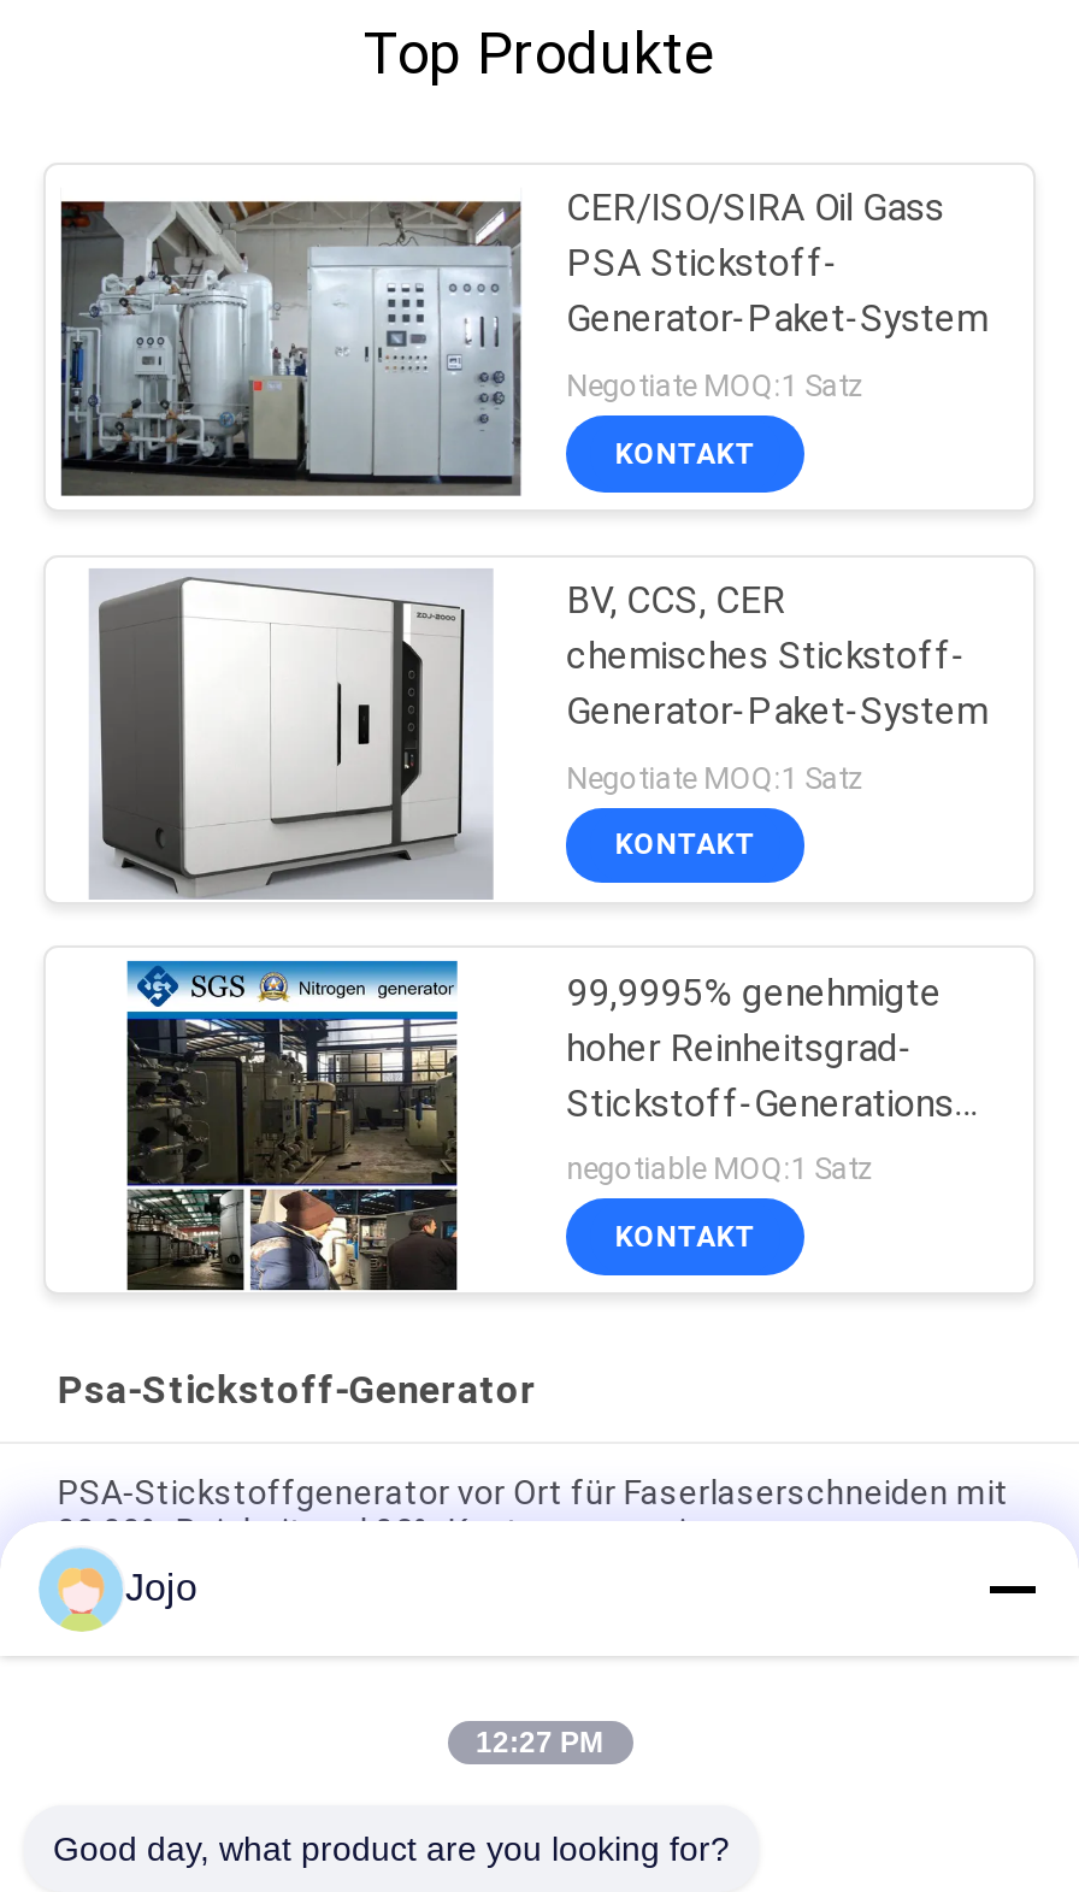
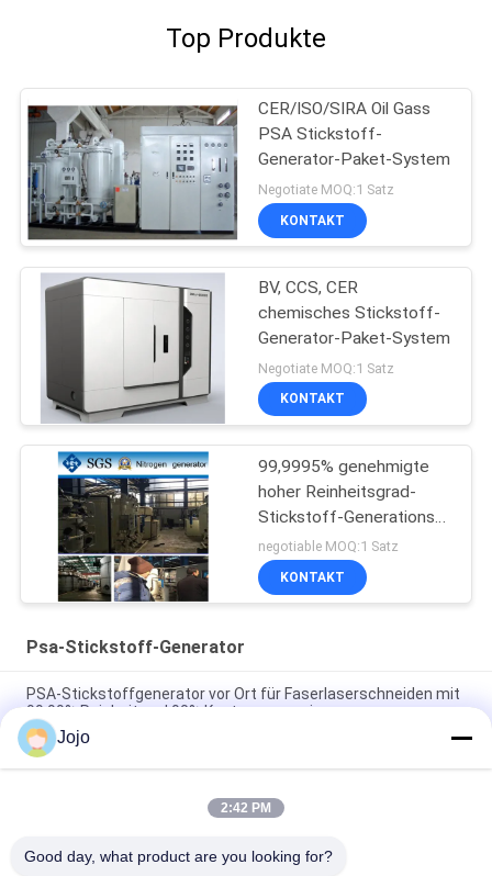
- 12:27 PM
+ 2:42 PM
